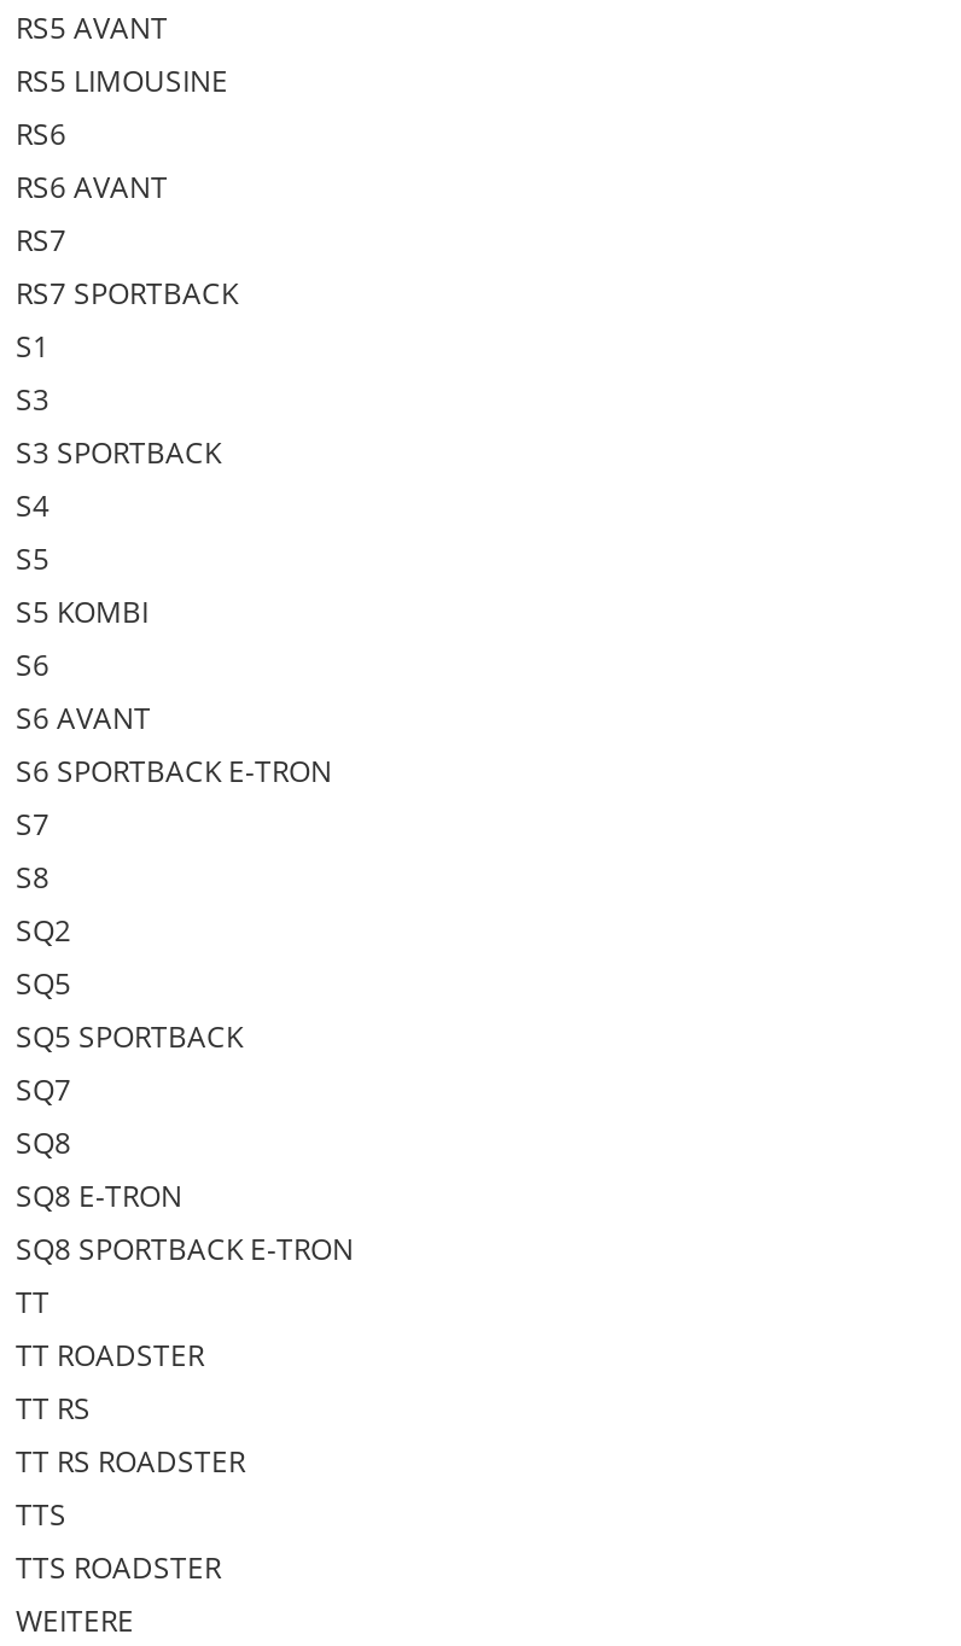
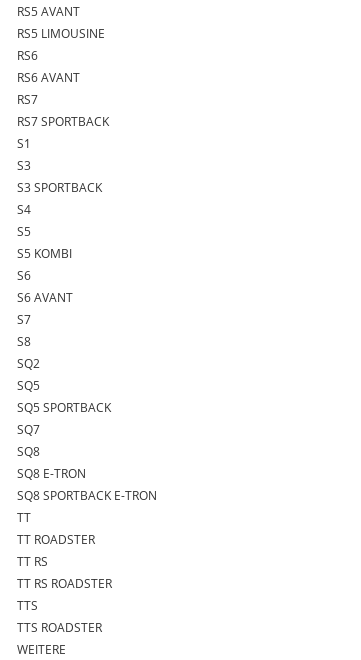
- S6 SPORTBACK E-TRON
